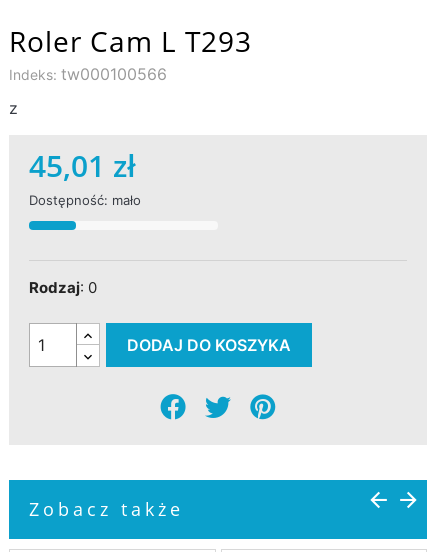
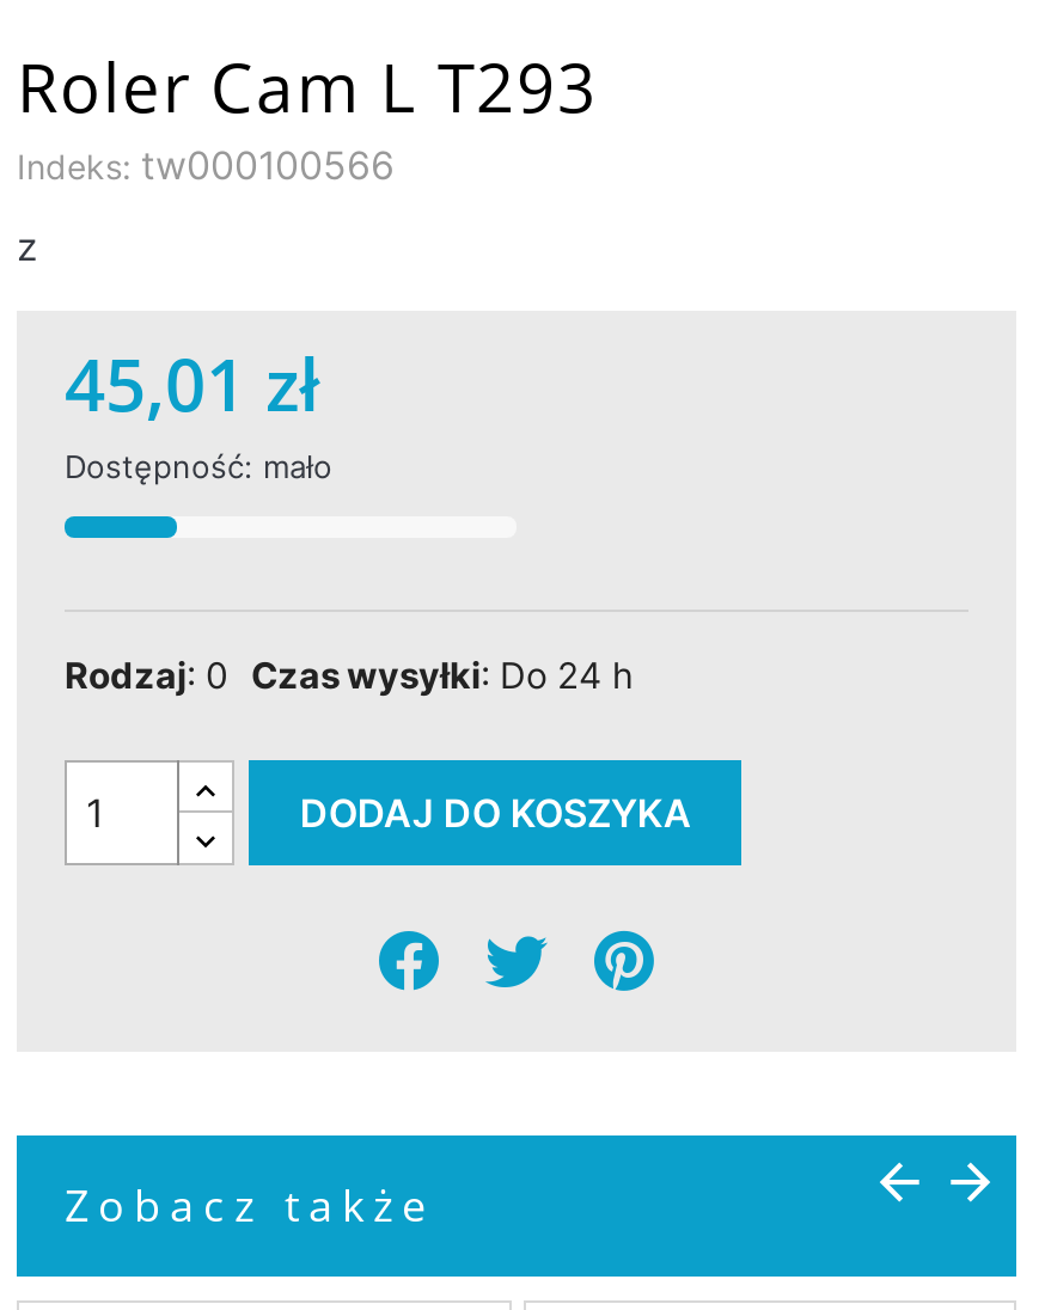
- Rodzaj: 0
+ Rodzaj: 0 Czas wysyłki: Do 24 h
